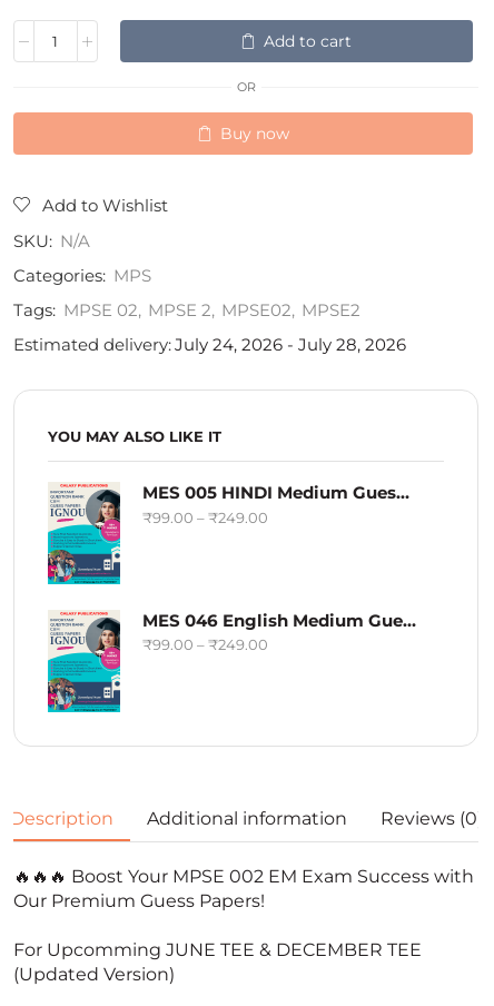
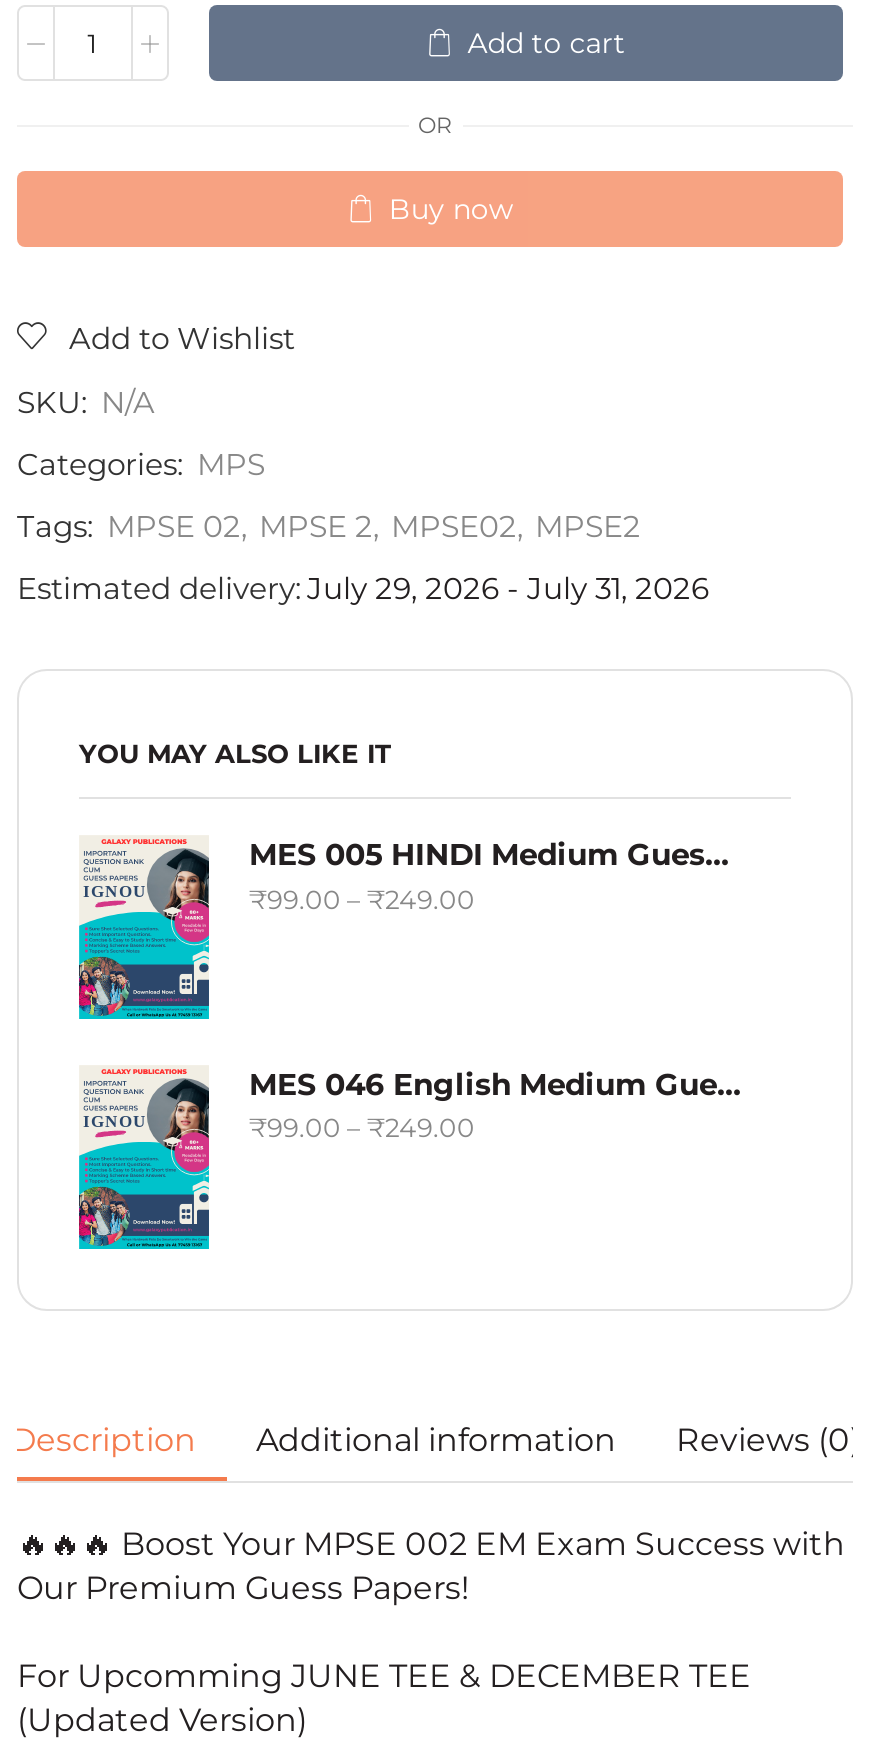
- Estimated delivery: July 24, 2026 - July 28, 2026
+ Estimated delivery: July 29, 2026 - July 31, 2026
